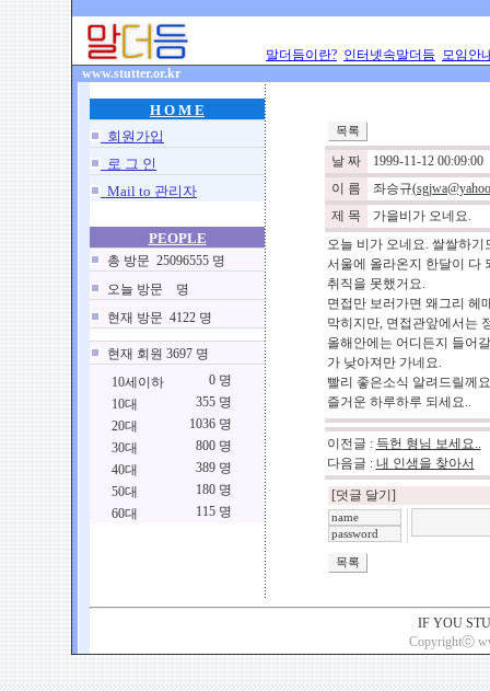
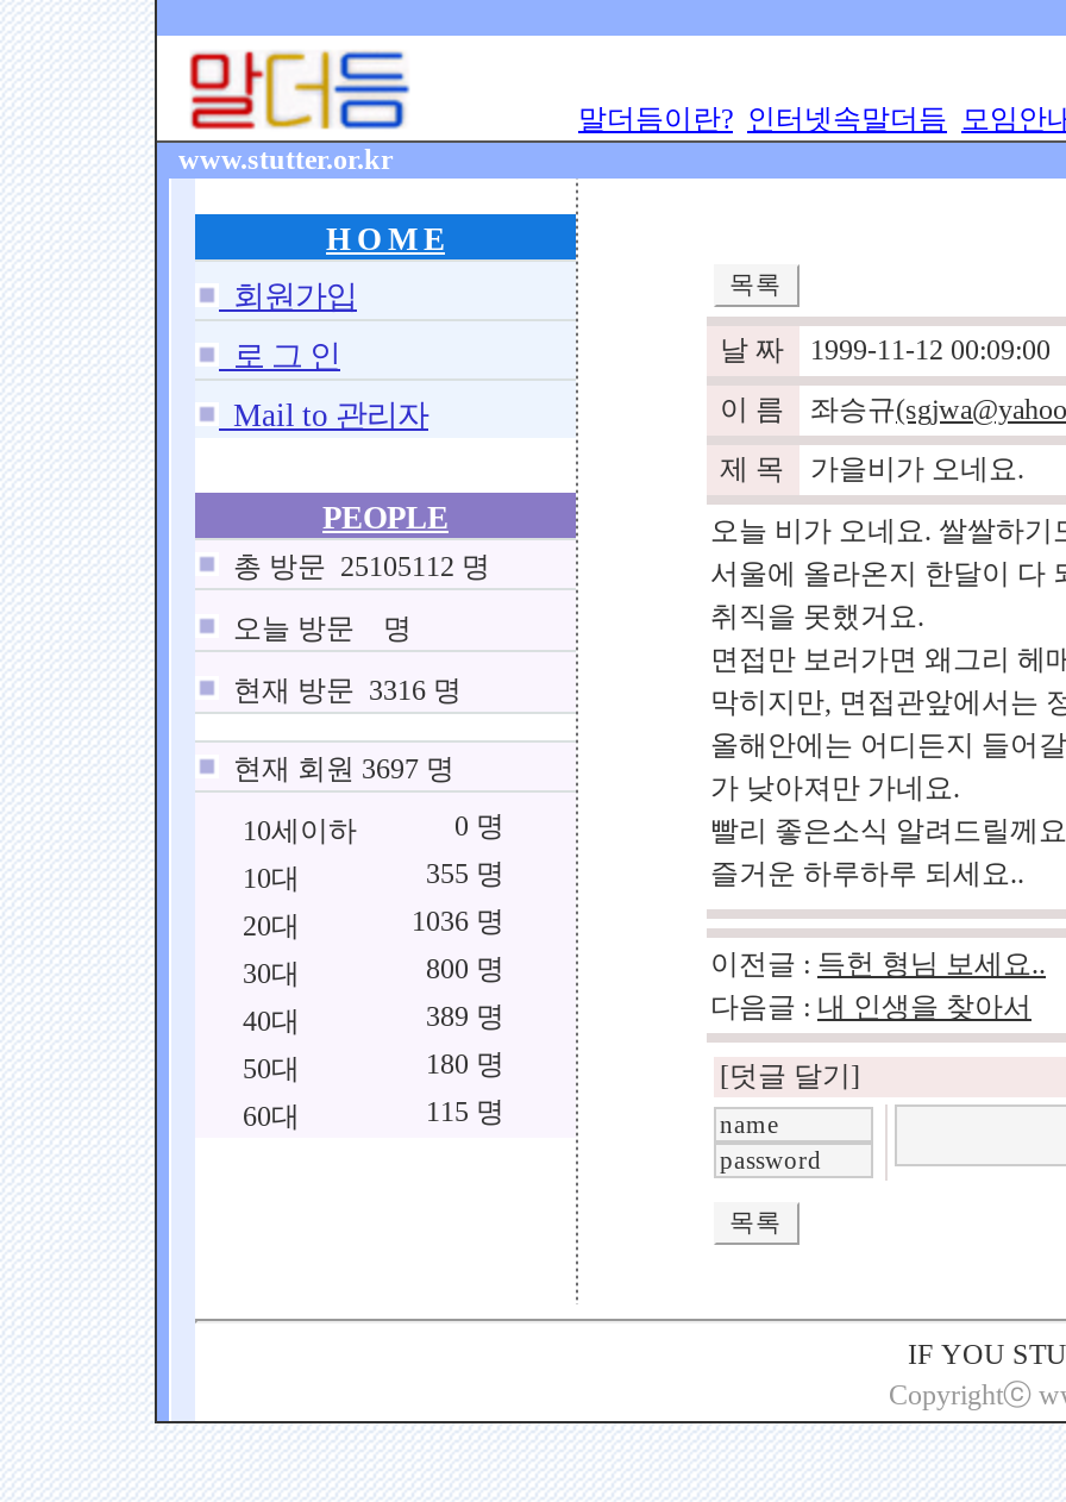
- 총 방문 25096555 명
+ 총 방문 25105112 명

- 현재 방문 4122 명
+ 현재 방문 3316 명
